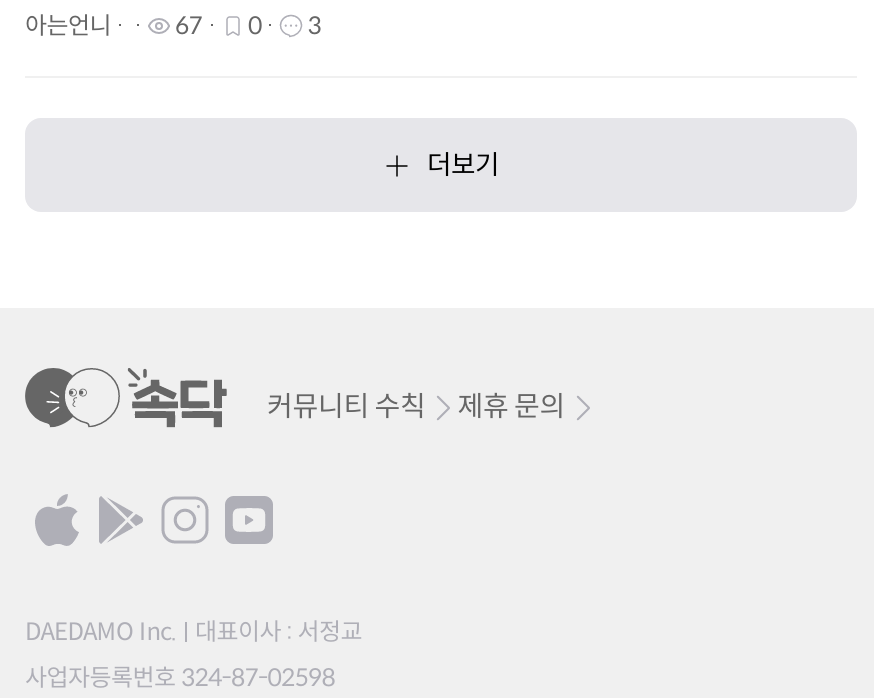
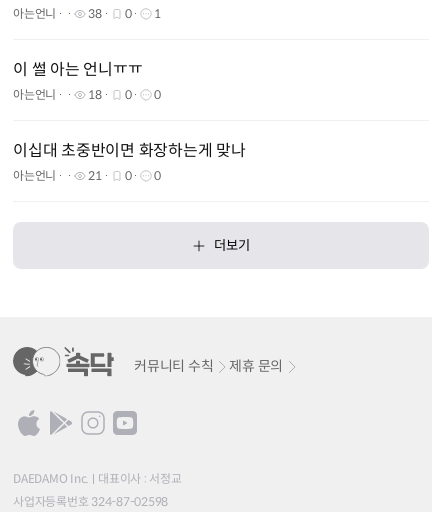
- 67
+ 38

- 3
+ 1
+ 이 썰 아는 언니ㅠㅠ
+ 아는언니
+ 18
+ 0
+ 0
+ 이십대 초중반이면 화장하는게 맞나
+ 아는언니
+ 21
+ 0
+ 0
